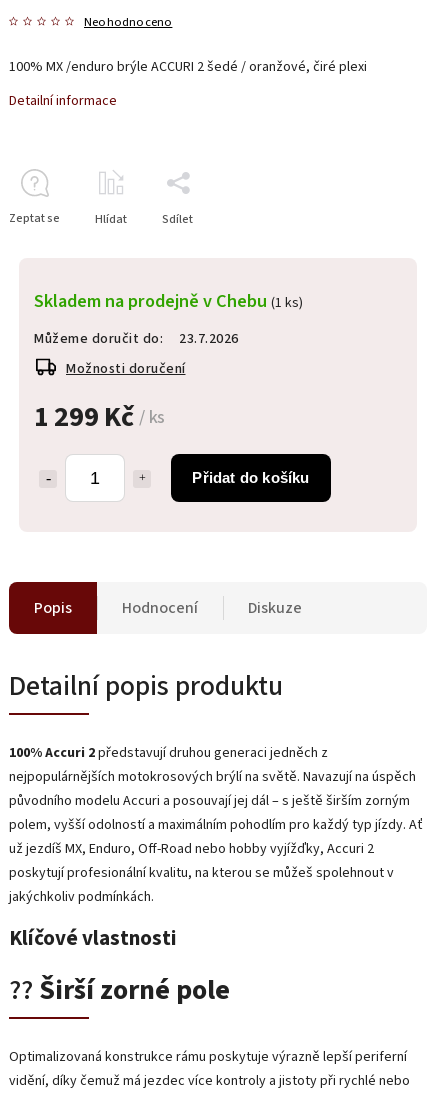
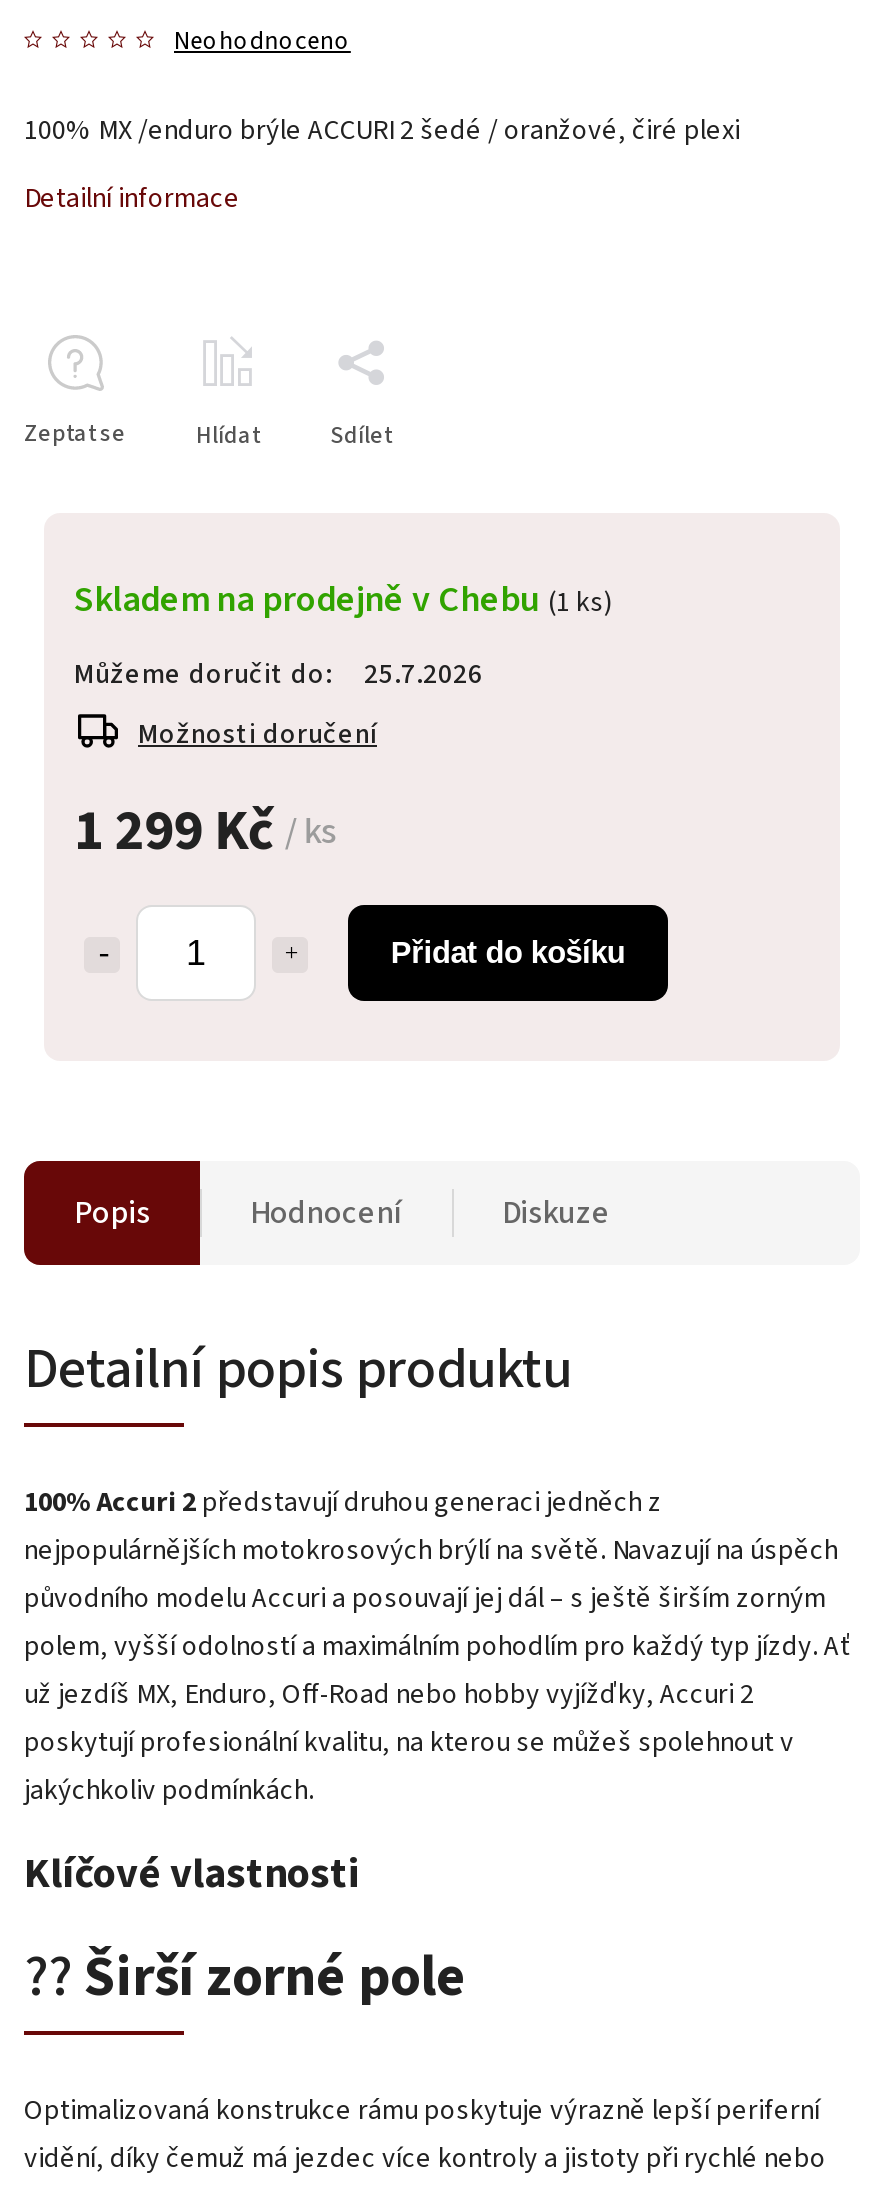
- Můžeme doručit do: 23.7.2026
+ Můžeme doručit do: 25.7.2026
